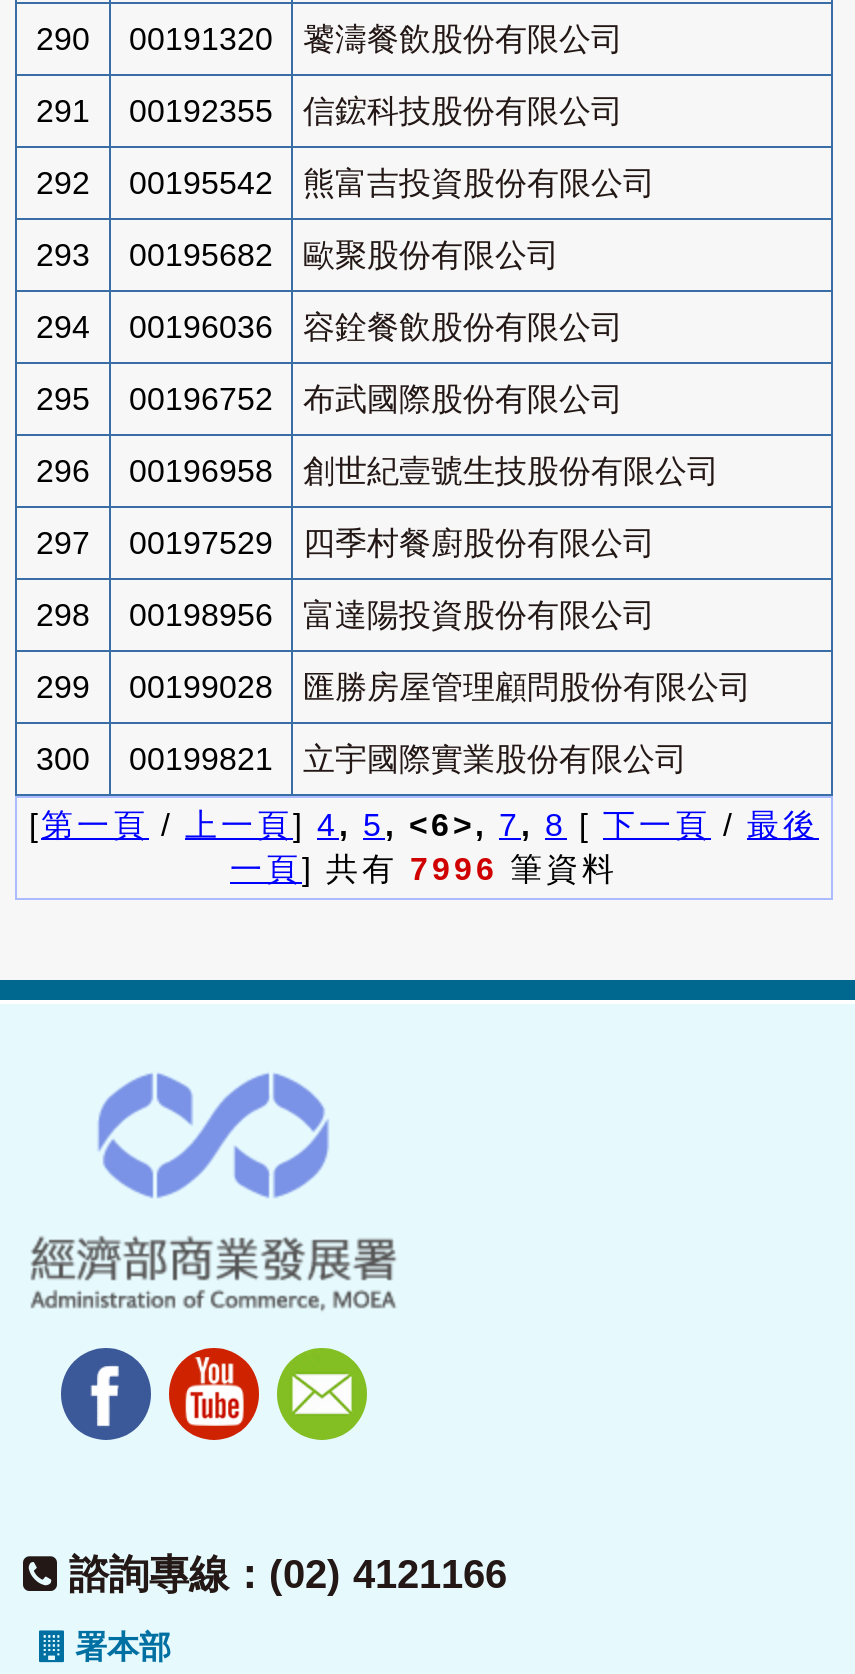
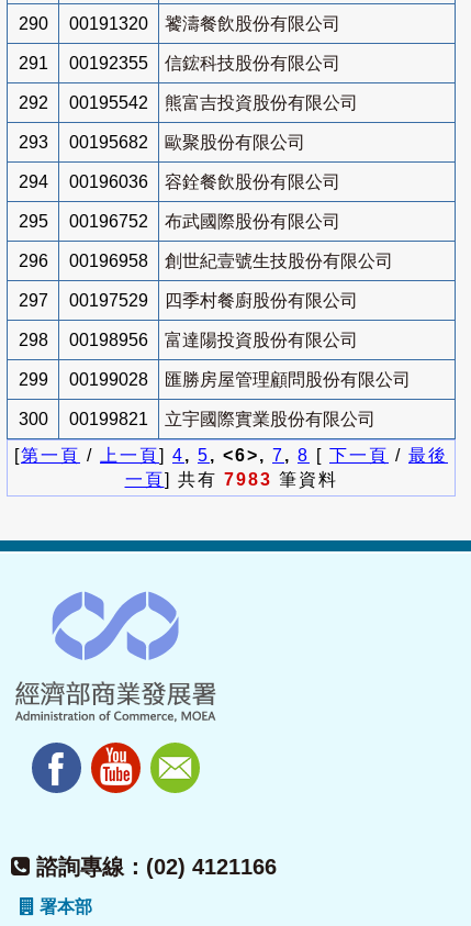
- 一頁] 共有7996筆資料
+ 一頁] 共有7983筆資料
